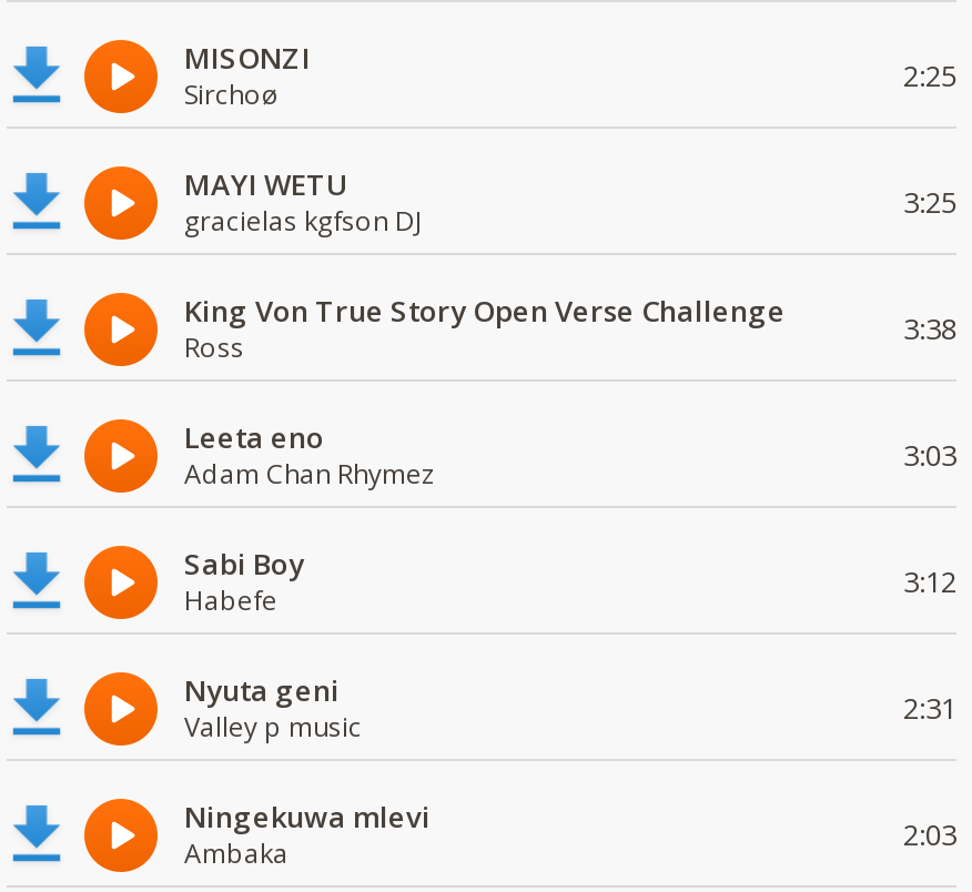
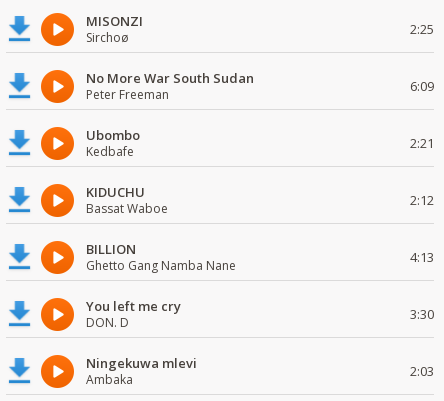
- MAYI WETU
- gracielas kgfson DJ
- 3:25
+ No More War South Sudan
+ Peter Freeman
+ 6:09

- King Von True Story Open Verse Challenge
- Ross
- 3:38
+ Ubombo
+ Kedbafe
+ 2:21

- Leeta eno
- Adam Chan Rhymez
- 3:03
+ KIDUCHU
+ Bassat Waboe
+ 2:12

- Sabi Boy
- Habefe
- 3:12
+ BILLION
+ Ghetto Gang Namba Nane
+ 4:13

- Nyuta geni
- Valley p music
- 2:31
+ You left me cry
+ DON. D
+ 3:30
